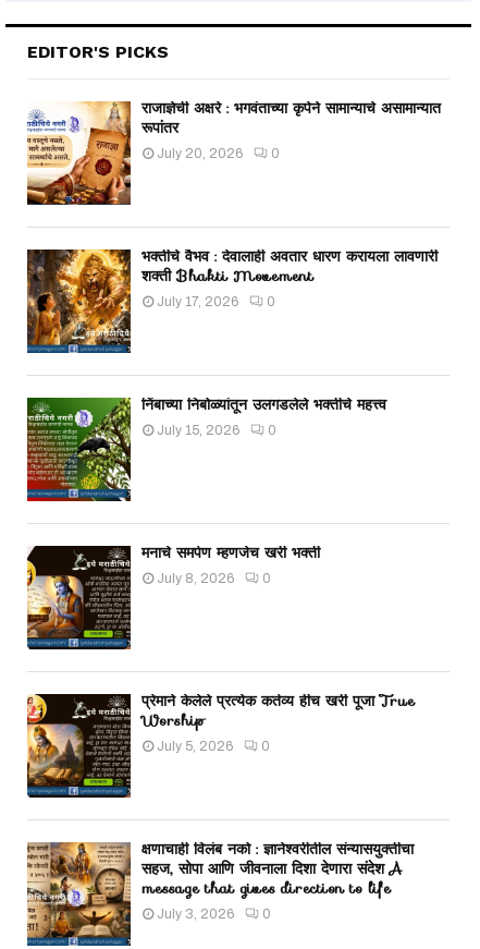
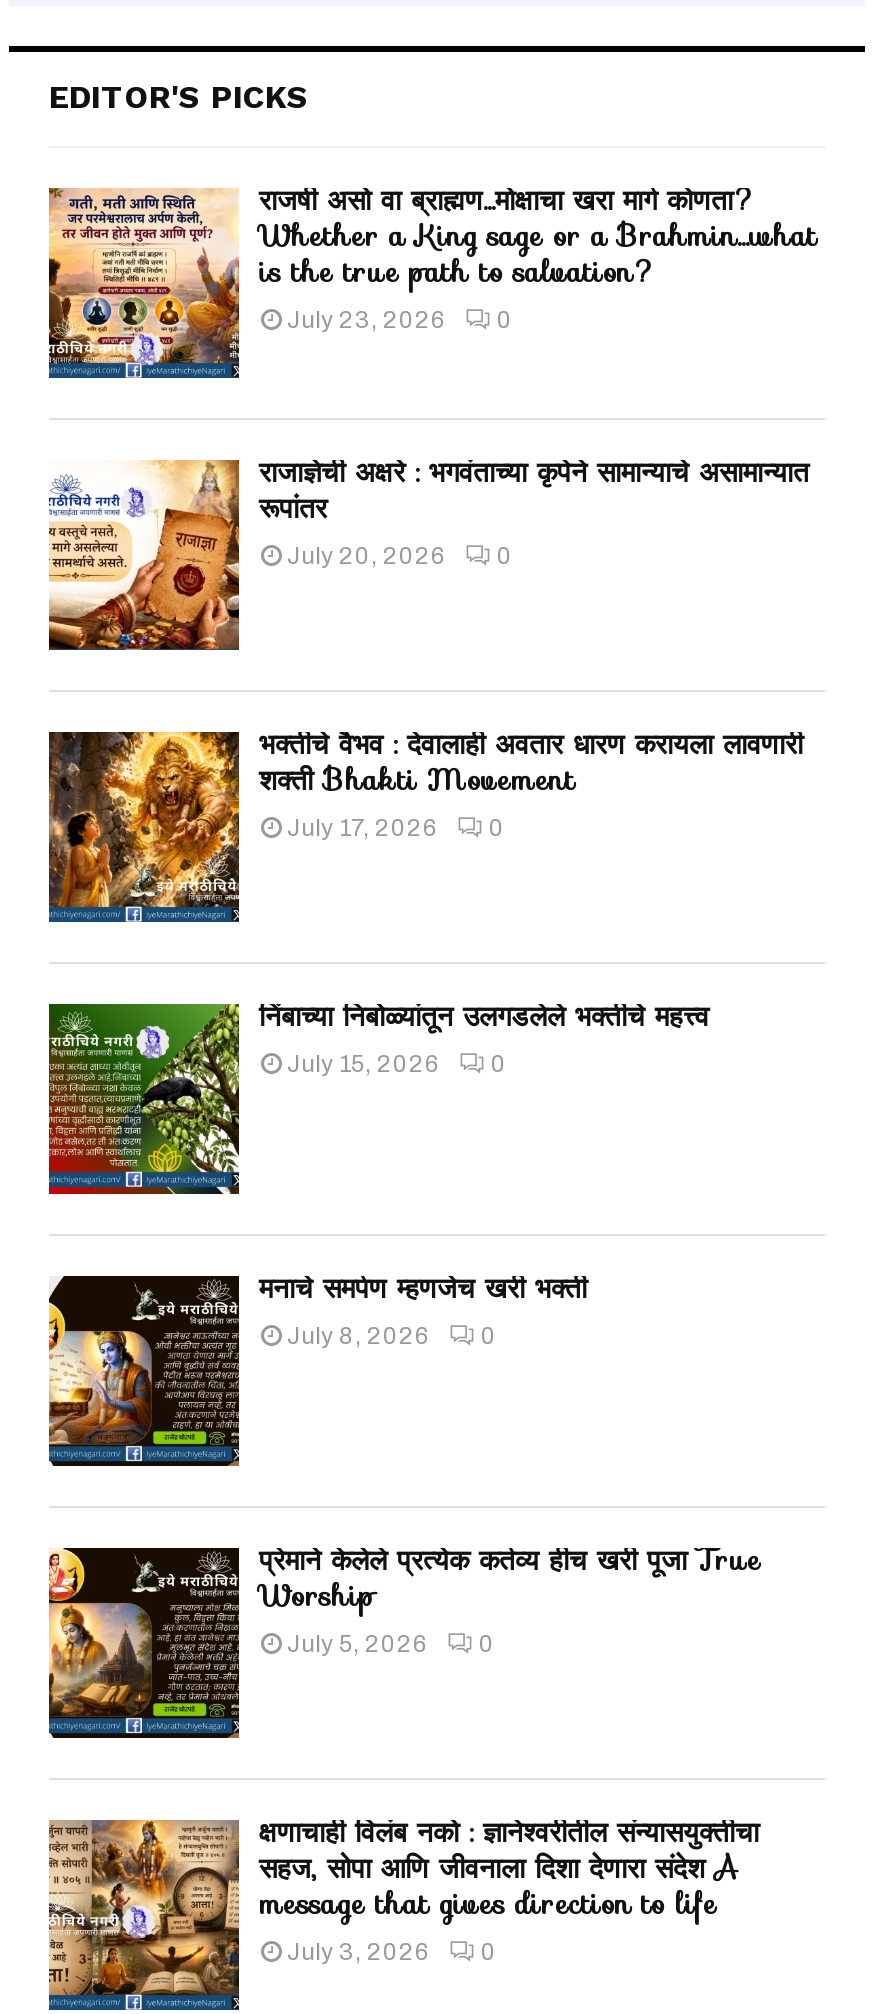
+ [image]
+ राजर्षी असो वा ब्राह्मण…मोक्षाचा खरा मार्ग कोणता?
+ Whether a King sage or a Brahmin…what
+ is the true path to salvation?
+ July 23, 2026
+ 0
